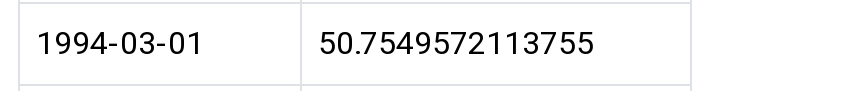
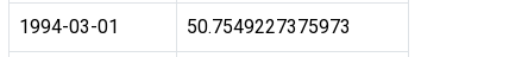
- 50.7549572113755
+ 50.7549227375973
